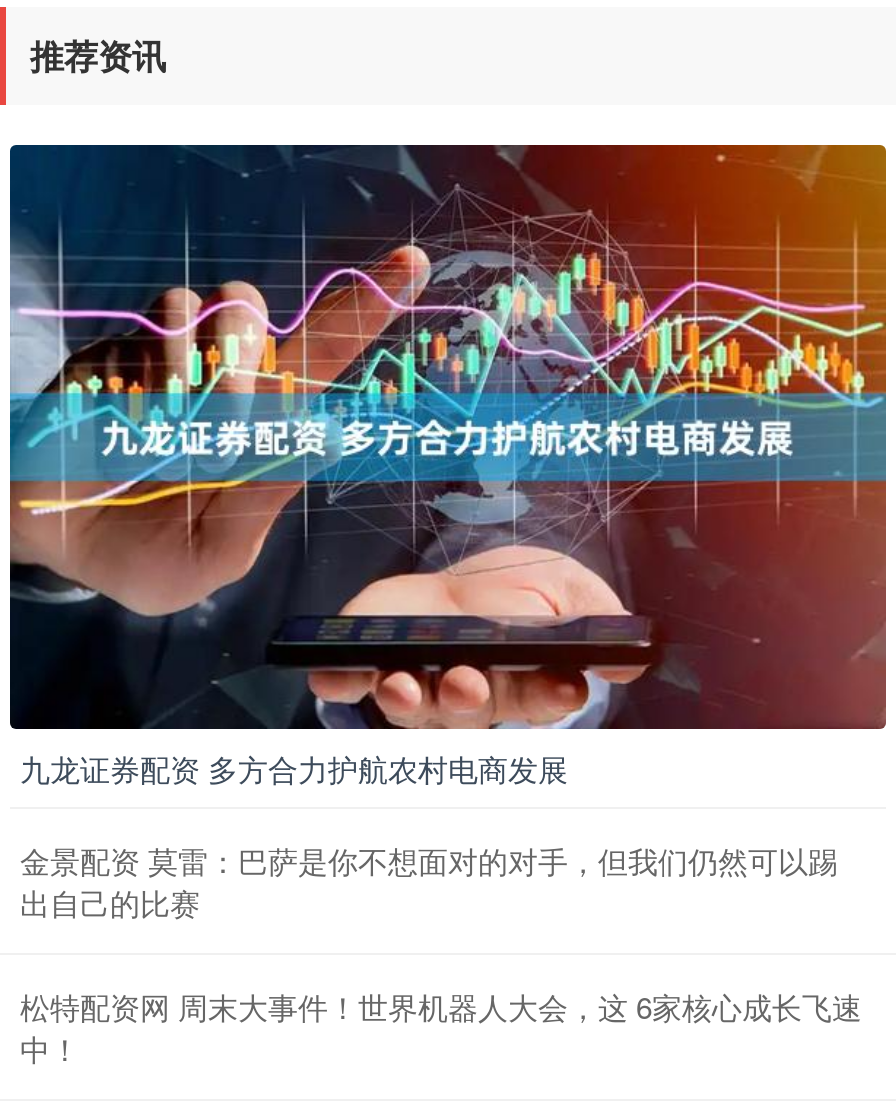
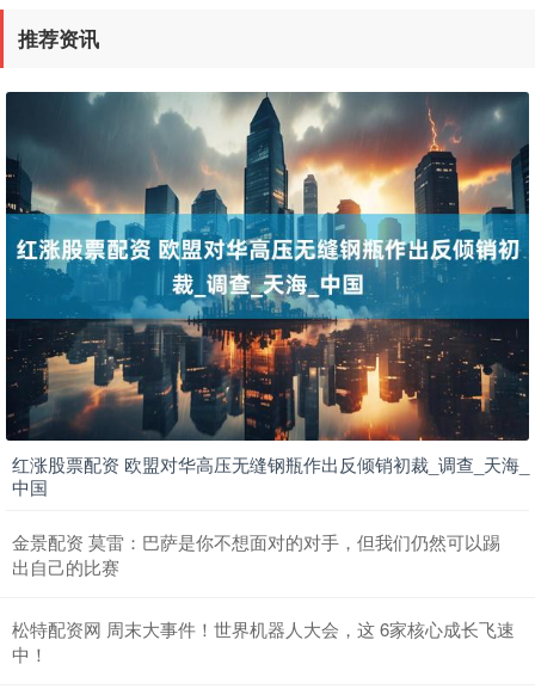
- [image]
- 九龙证券配资 多方合力护航农村电商发展
+ [image]
+ 红涨股票配资 欧盟对华高压无缝钢瓶作出反倾销初裁_调查_天海_
+ 中国
